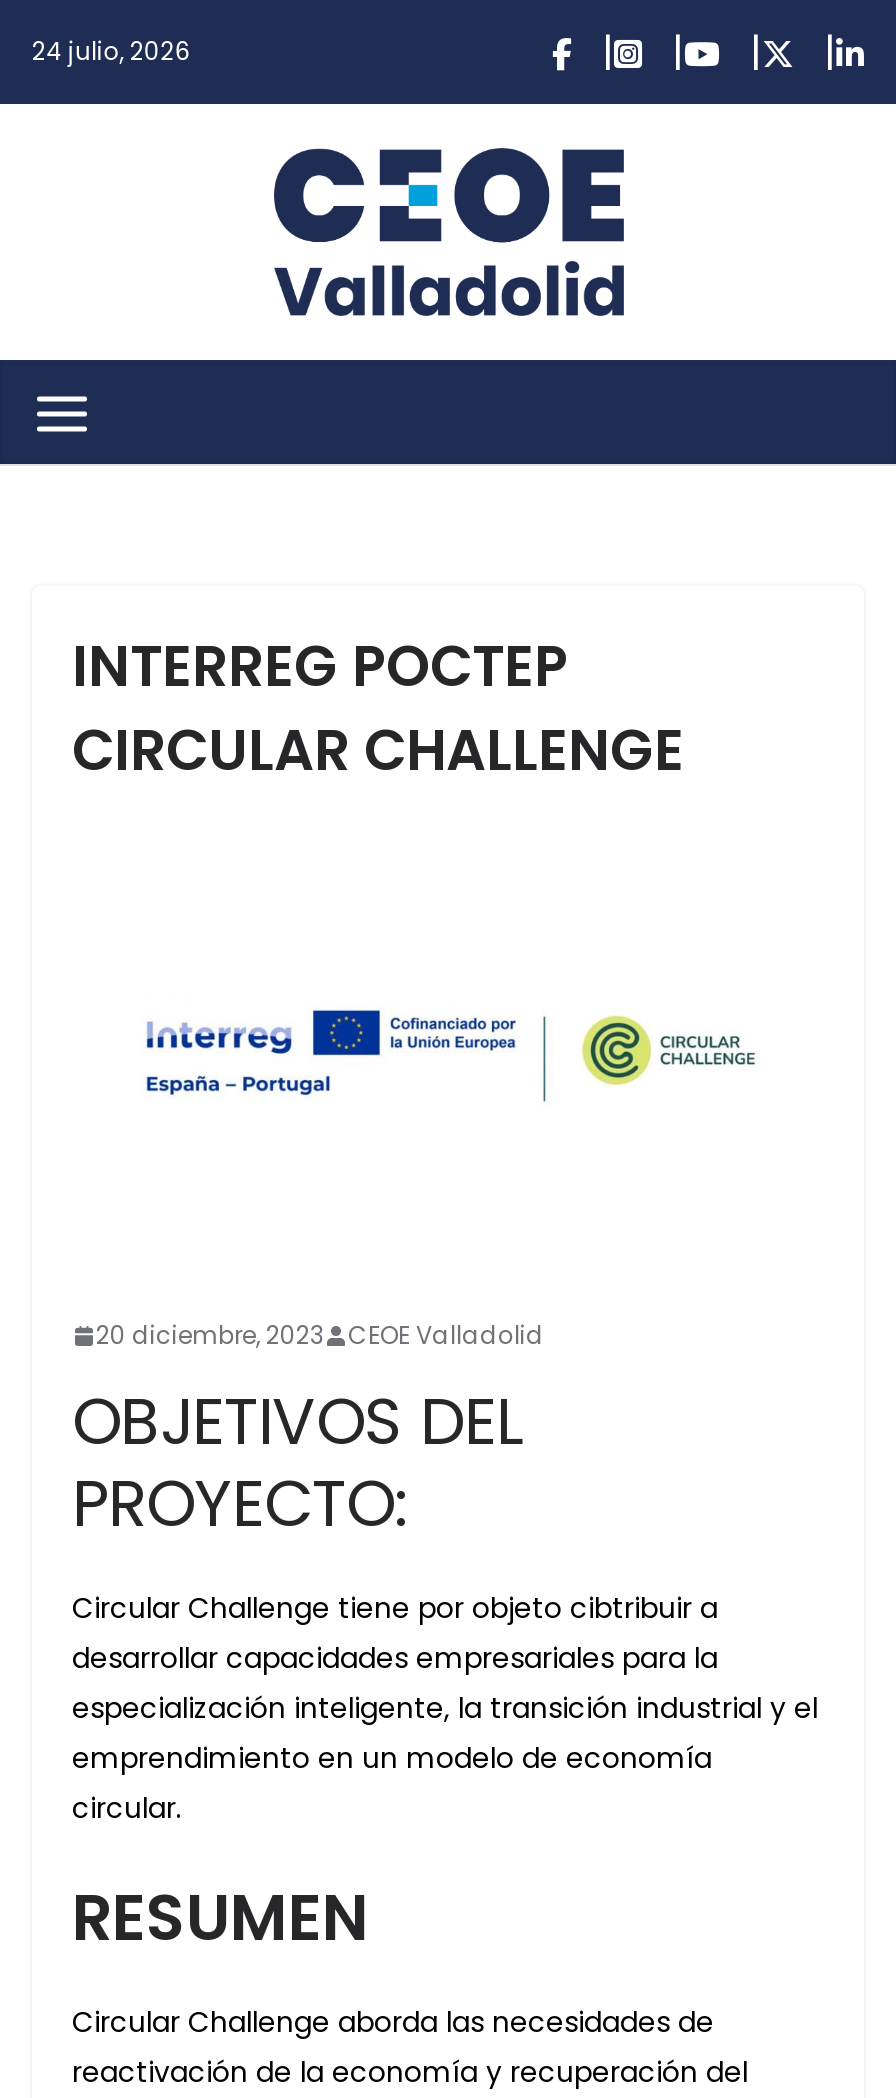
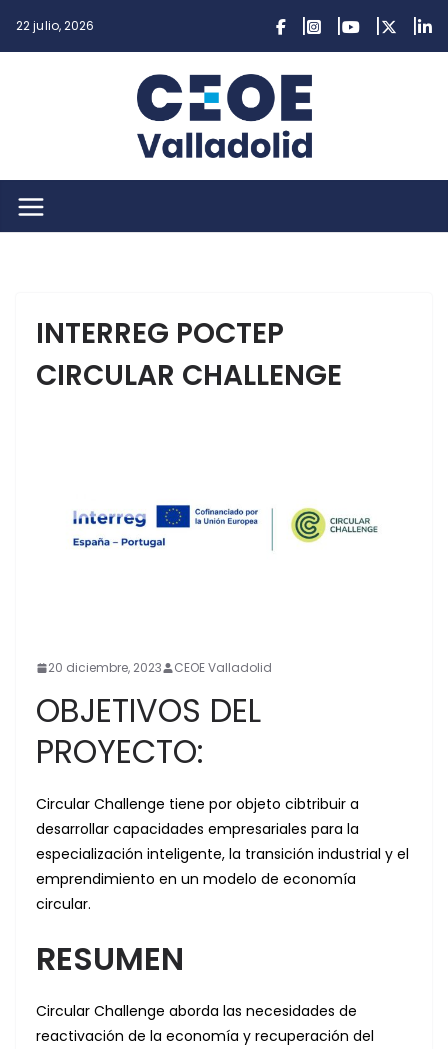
- 24 julio, 2026
+ 22 julio, 2026
